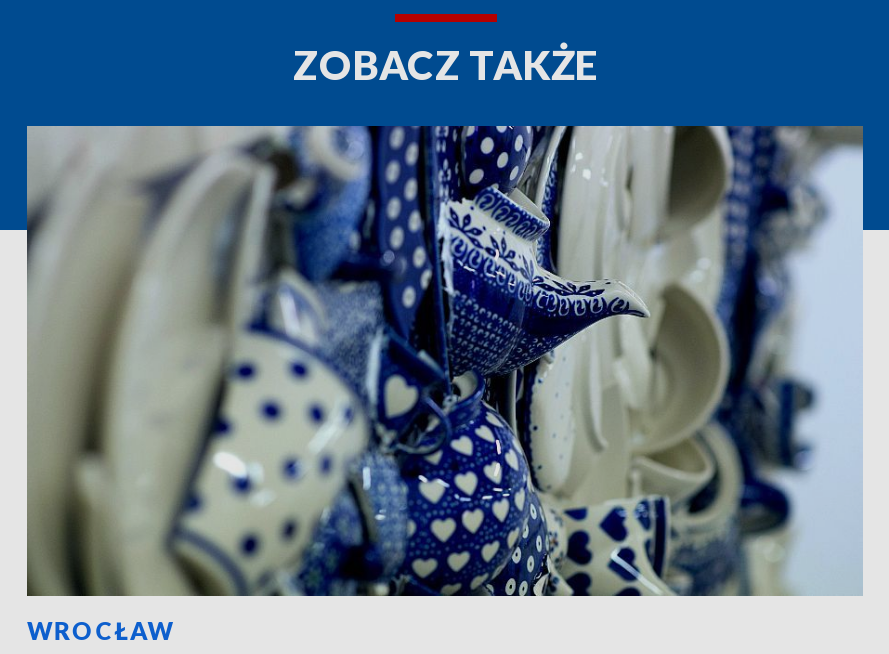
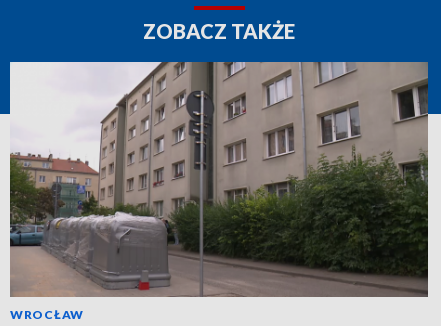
- [image]
+ [image]
